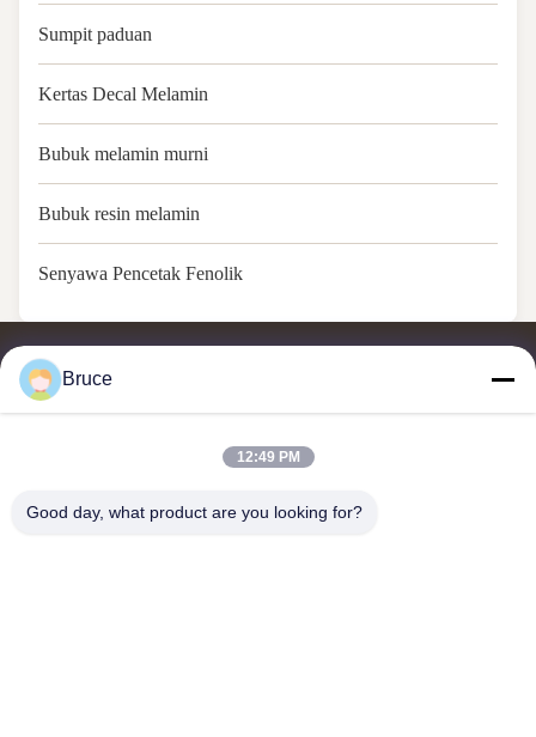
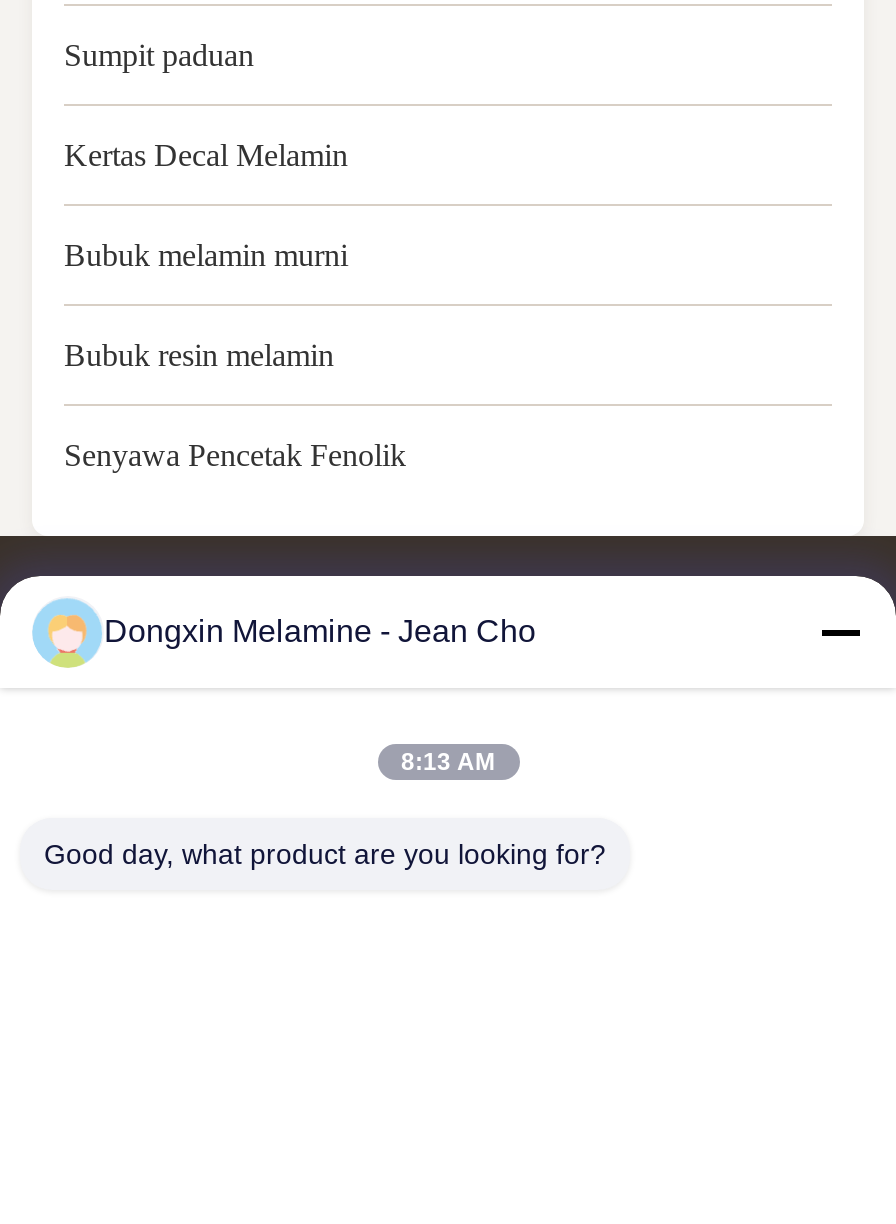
- Bruce
+ Dongxin Melamine - Jean Cho

- 12:49 PM
+ 8:13 AM
